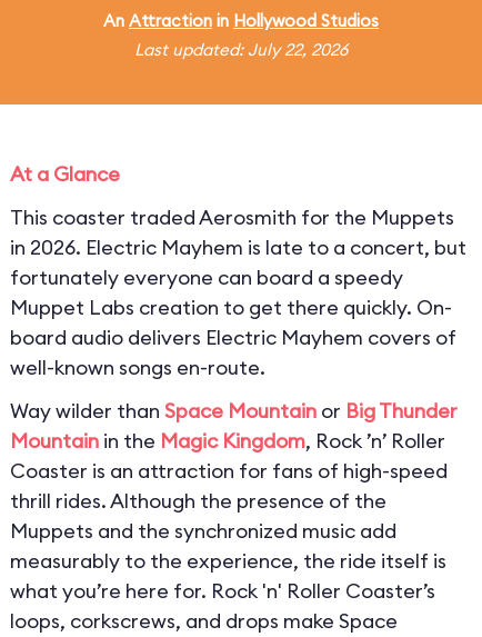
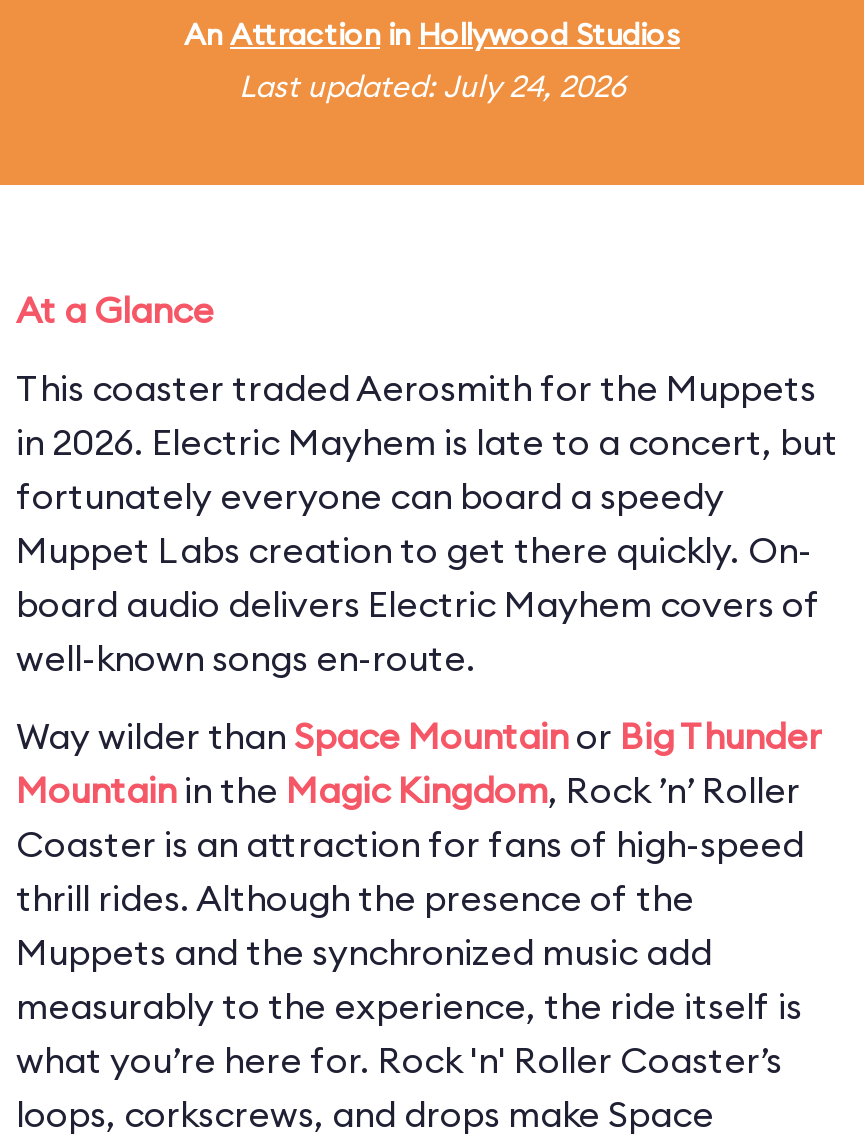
- Last updated: July 22, 2026
+ Last updated: July 24, 2026
